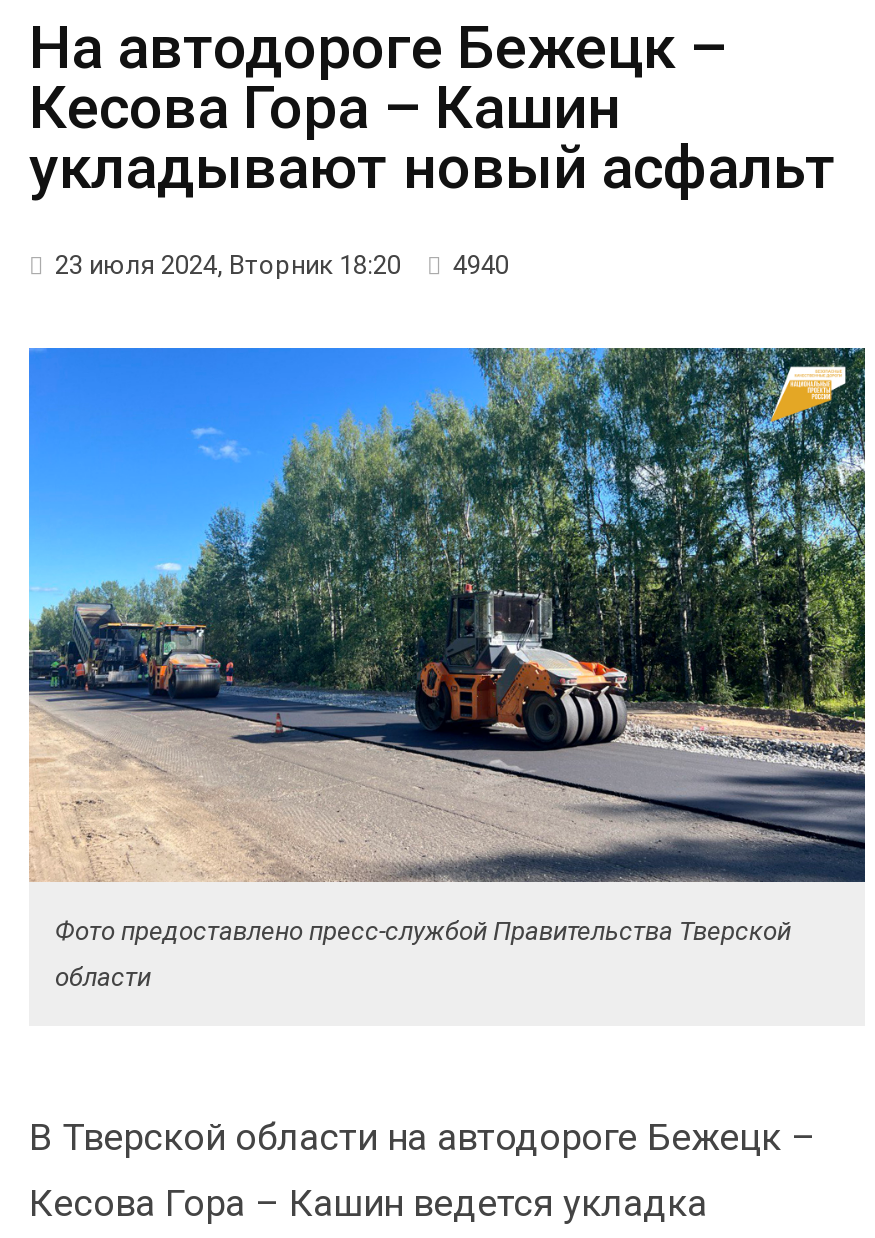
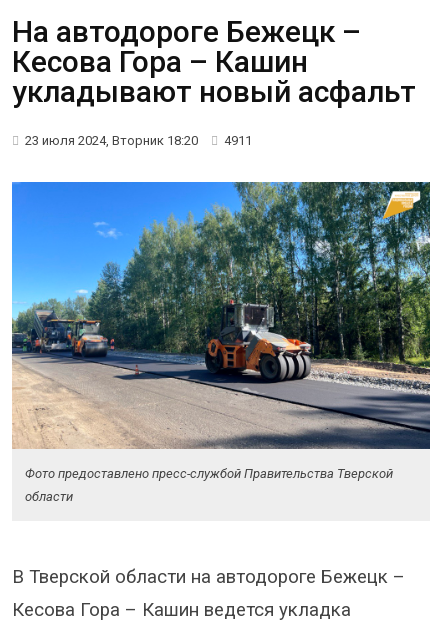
- 23 июля 2024, Вторник 18:20 4940
+ 23 июля 2024, Вторник 18:20 4911
